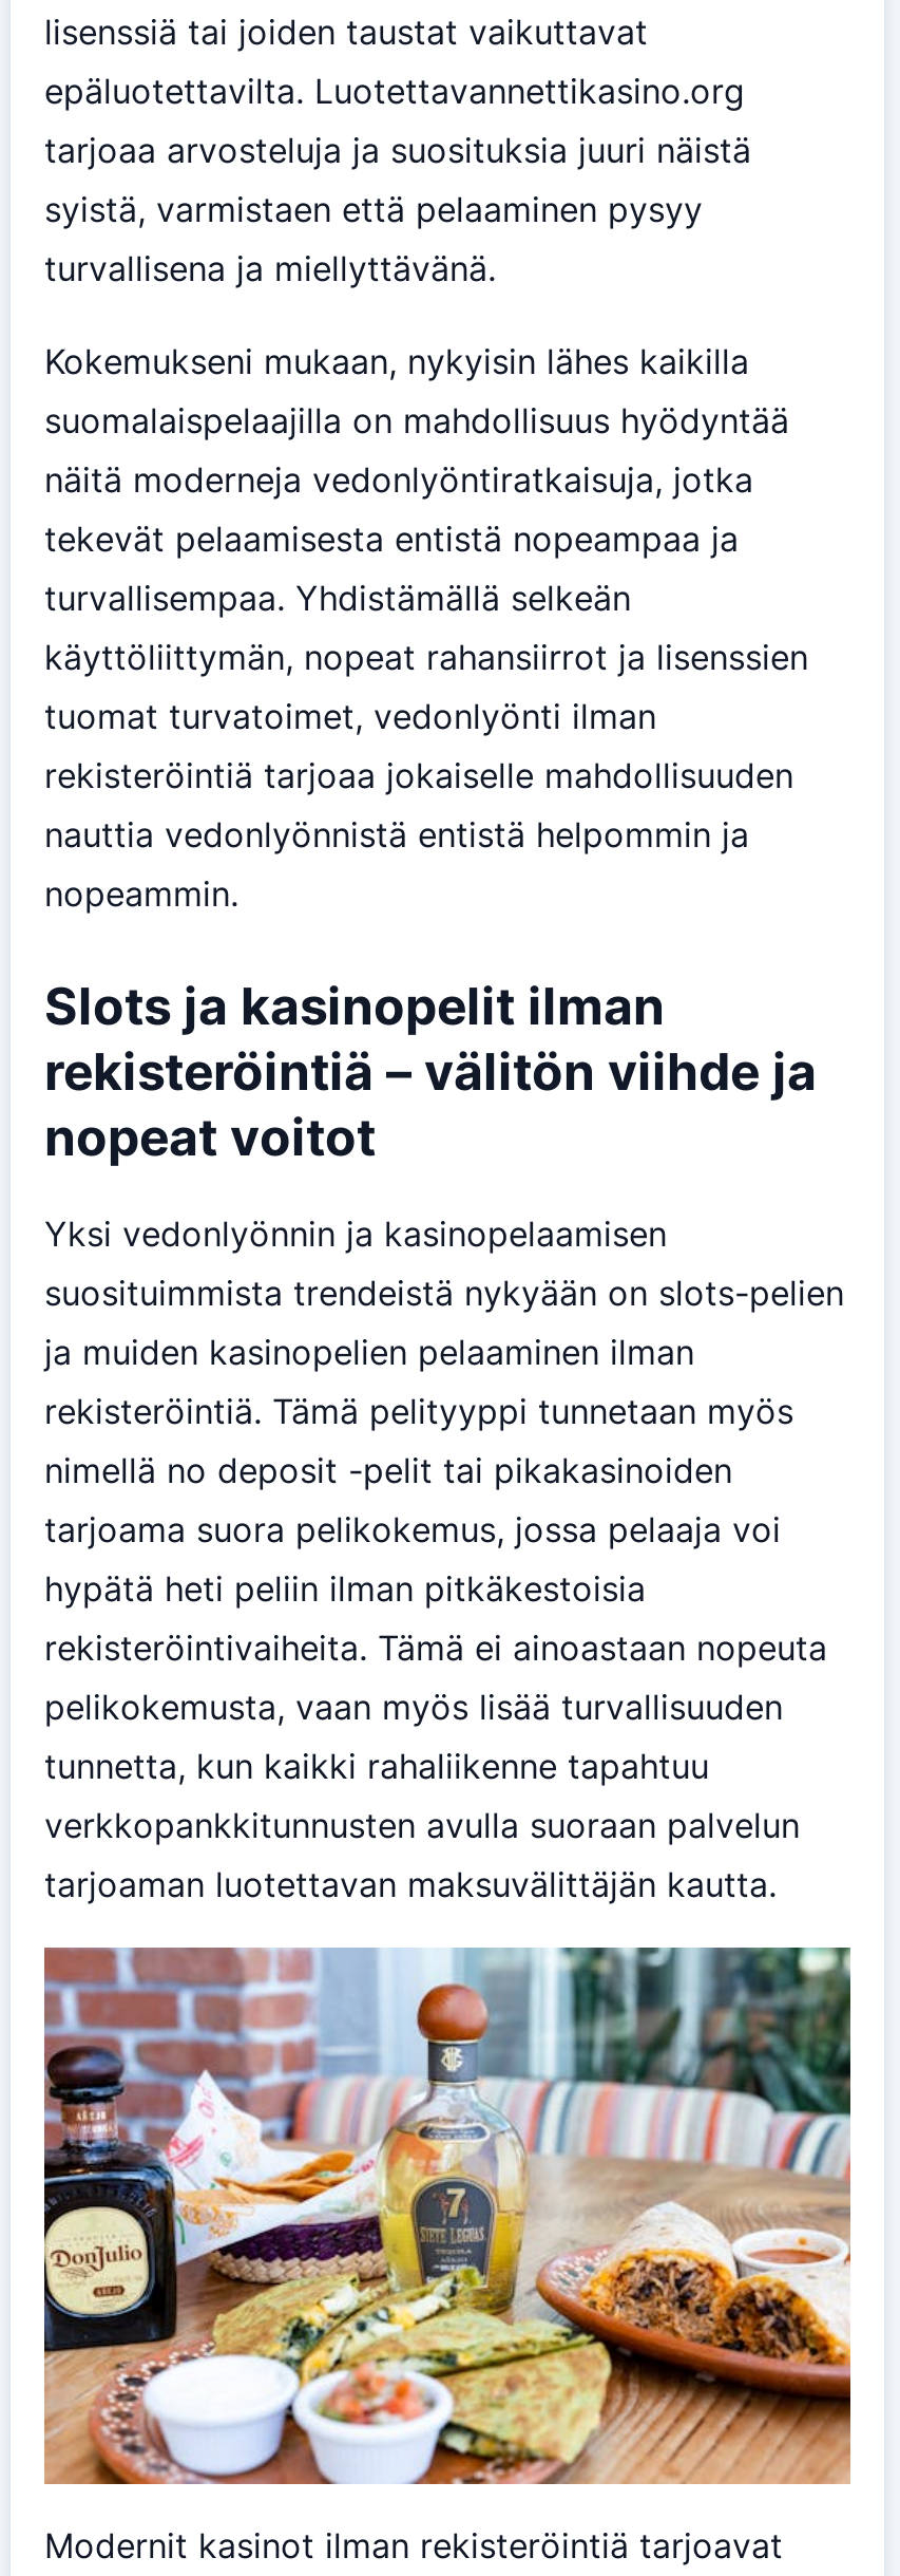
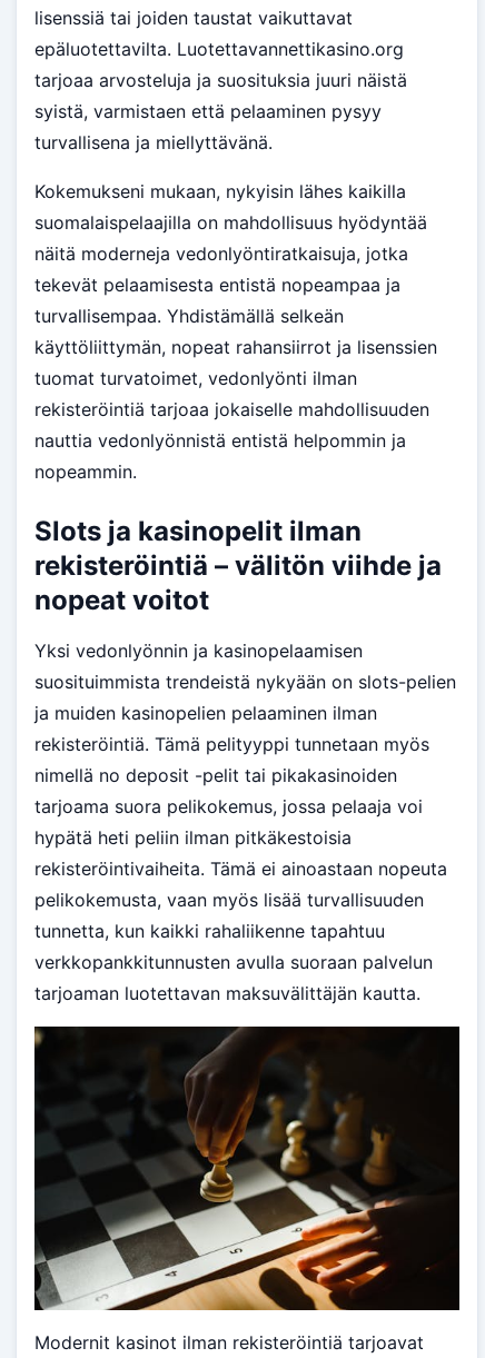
- [image]
+ [image]
